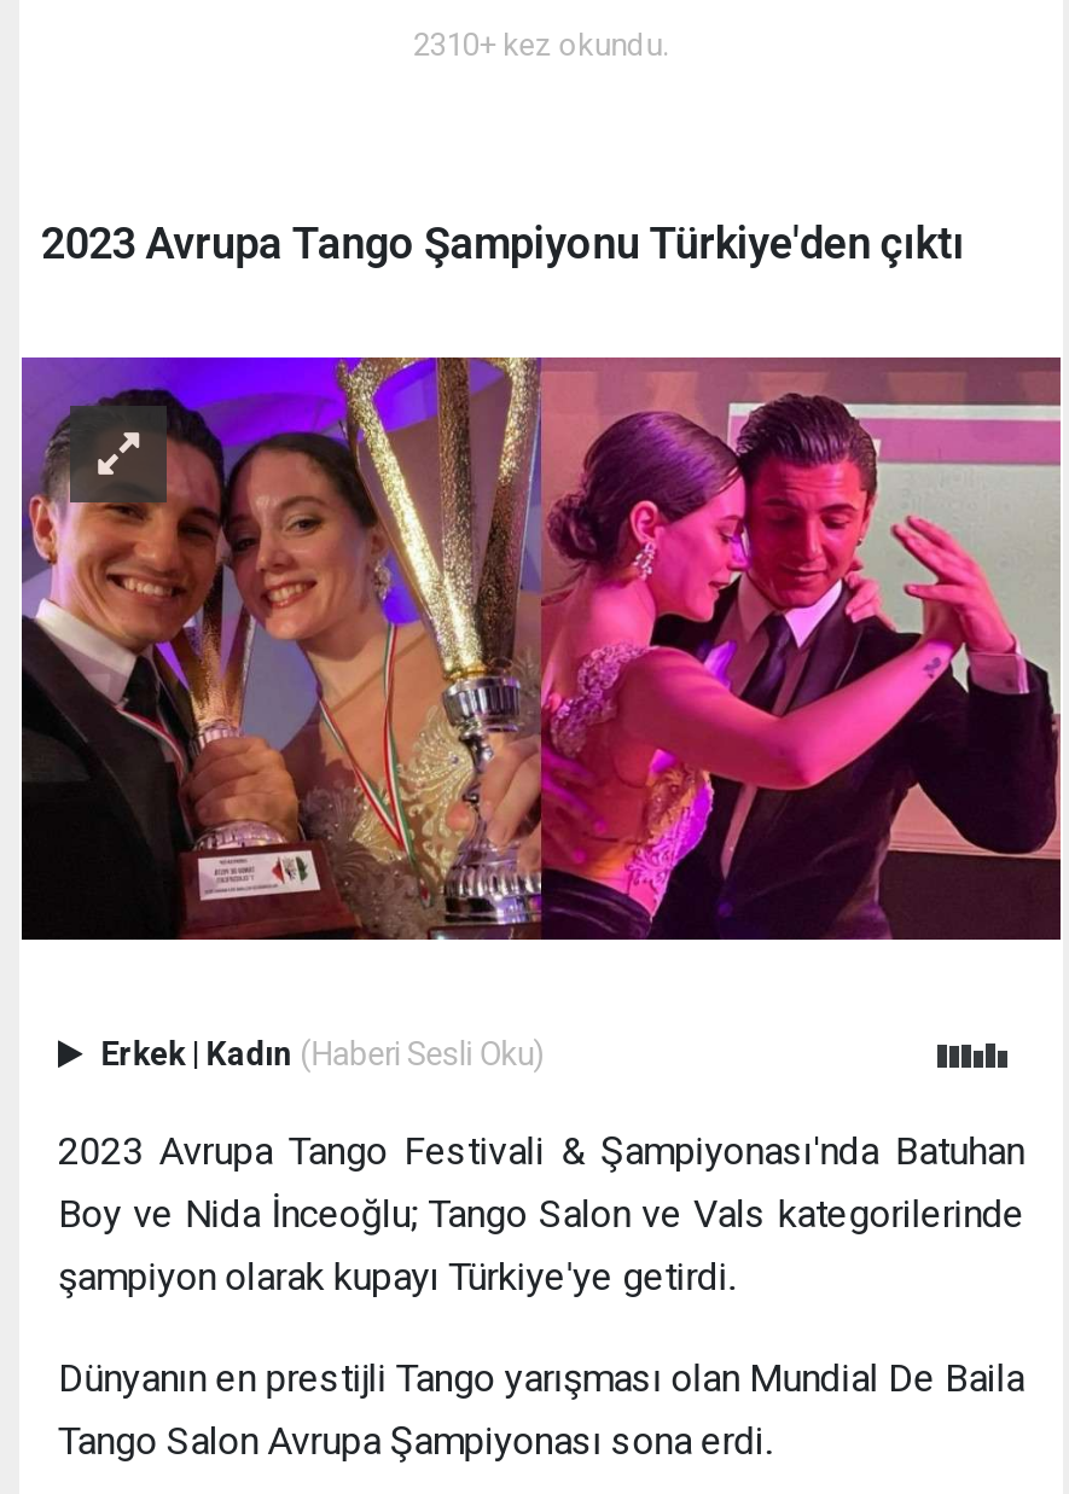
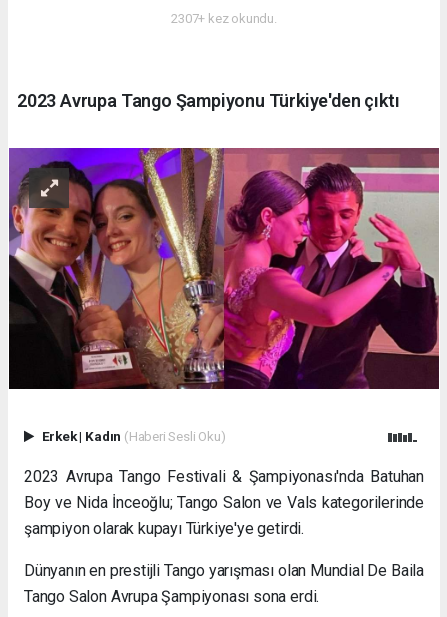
- 2310+ kez okundu.
+ 2307+ kez okundu.
